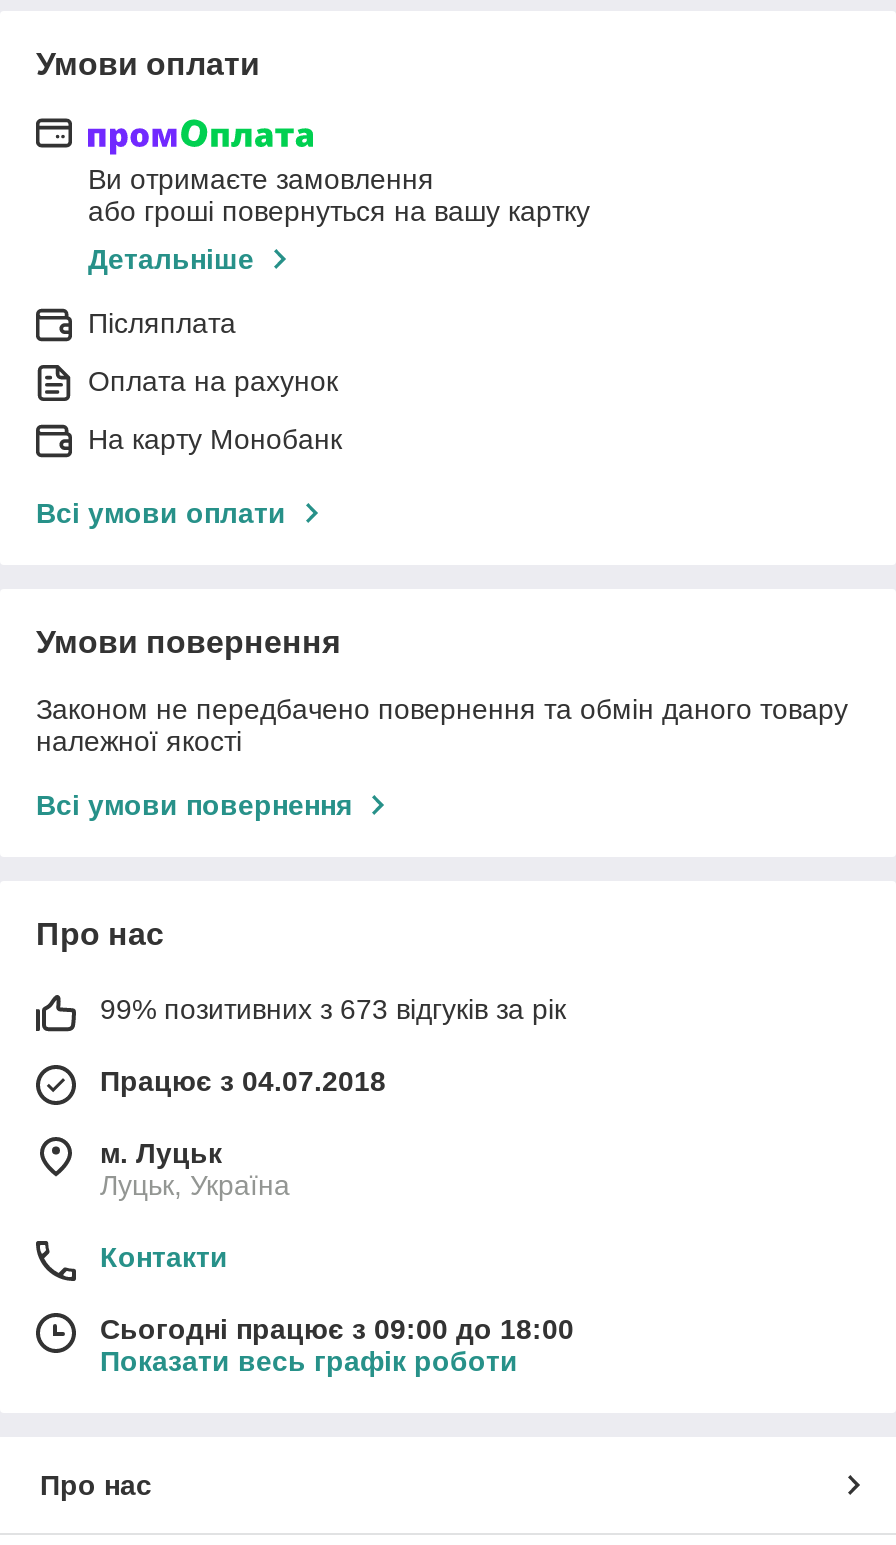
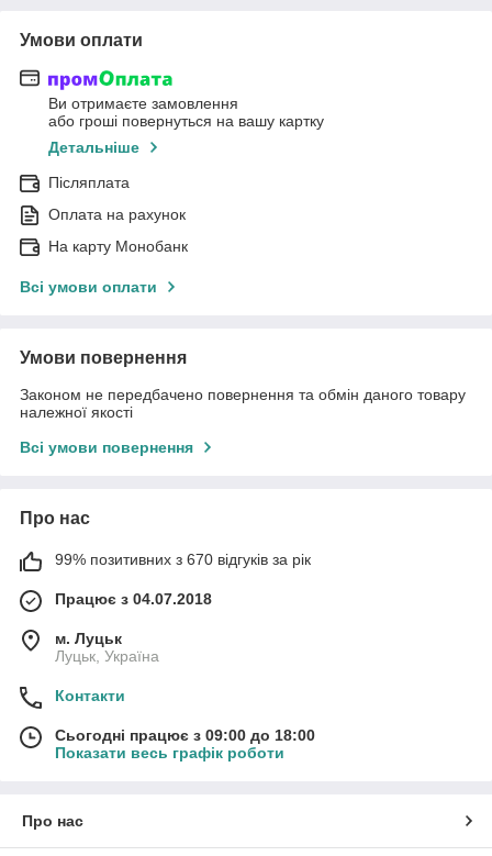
- 99% позитивних з 673 відгуків за рік
+ 99% позитивних з 670 відгуків за рік
